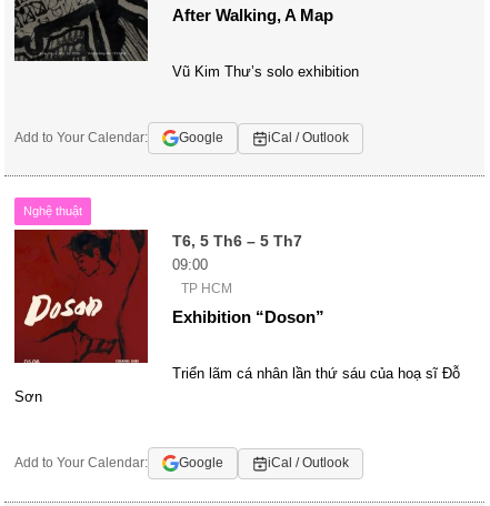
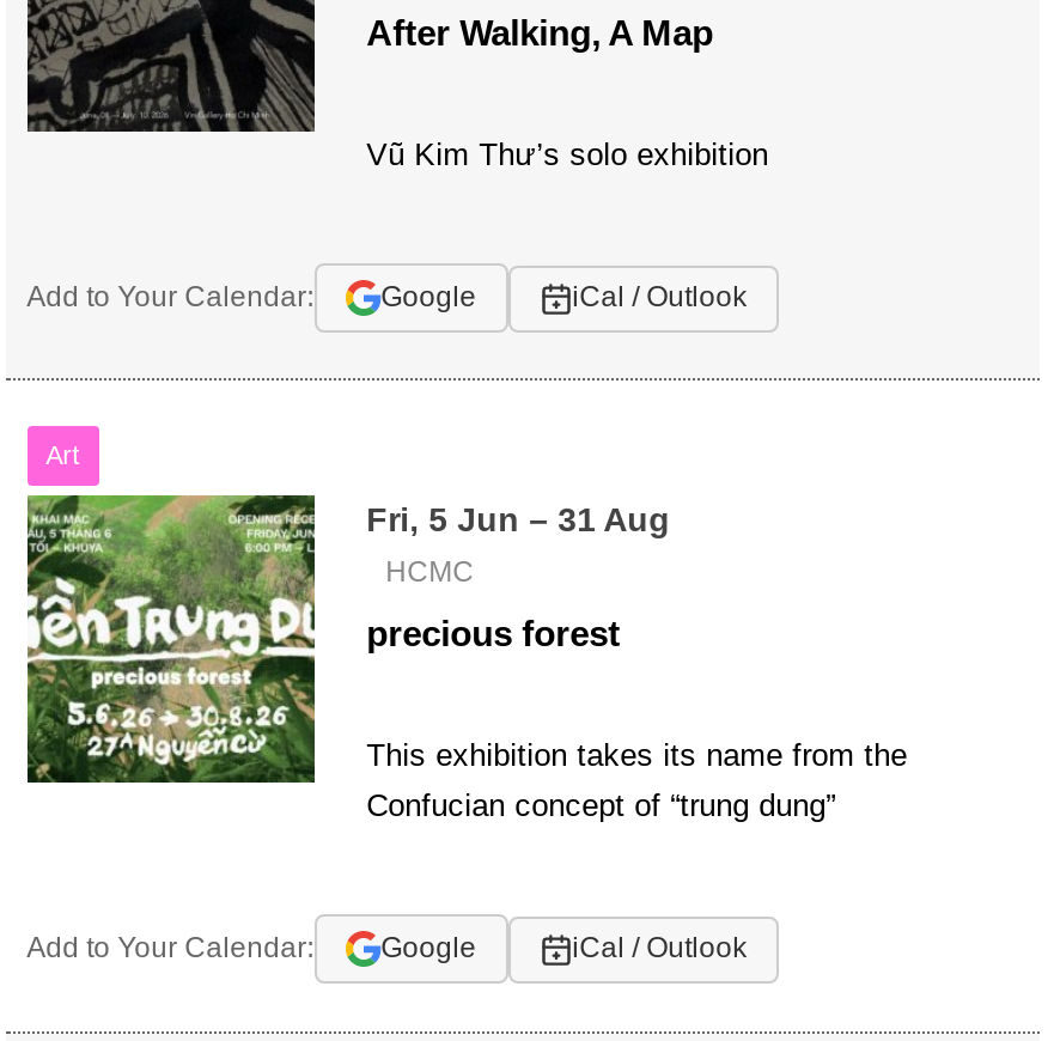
- [image]
- Nghệ thuật
- T6, 5 Th6 – 5 Th7
- 09:00
- TP HCM
- Exhibition “Doson”
- Triển lãm cá nhân lần thứ sáu của hoạ sĩ Đỗ
- Sơn
+ [image]
+ Art
+ Fri, 5 Jun – 31 Aug
+ HCMC
+ precious forest
+ This exhibition takes its name from the
+ Confucian concept of “trung dung”
